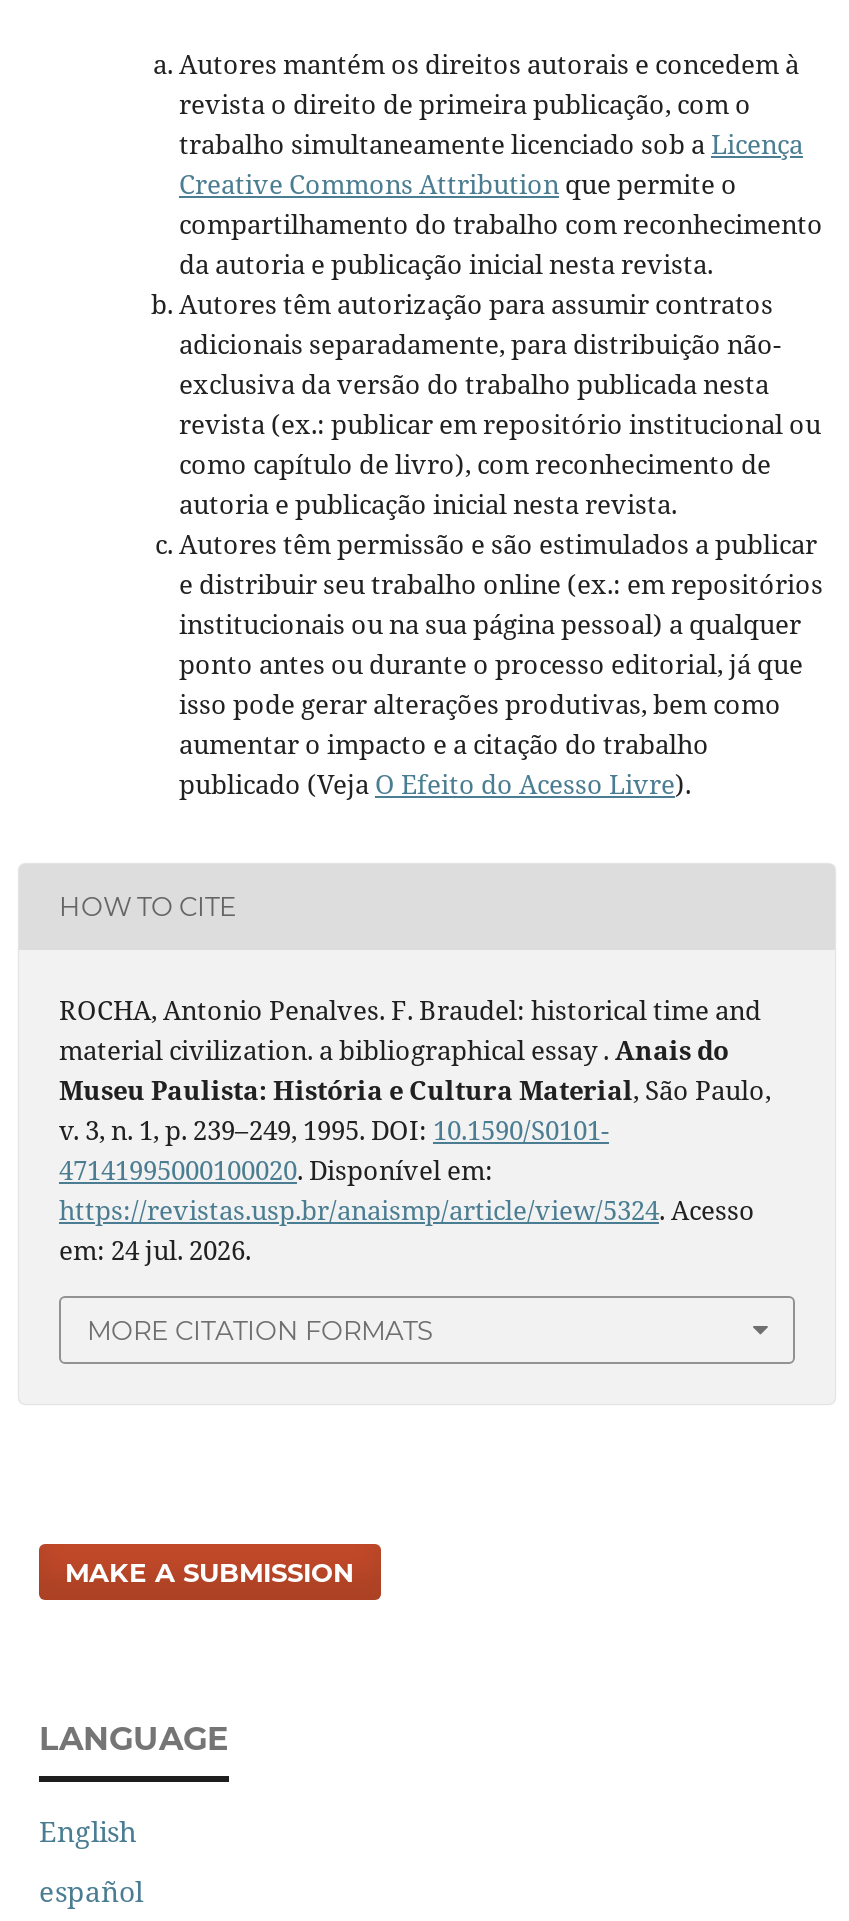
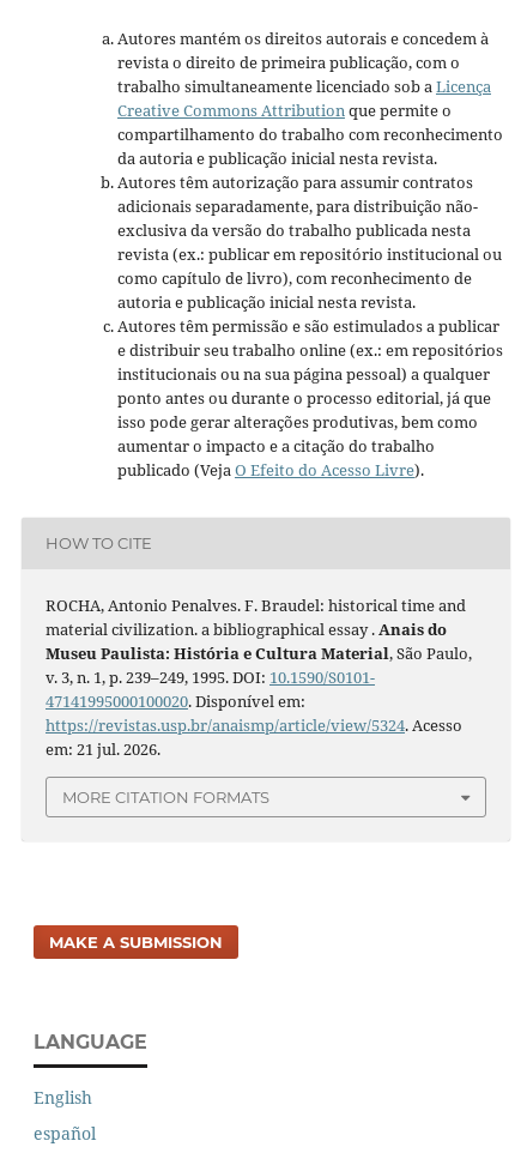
- em: 24 jul. 2026.
+ em: 21 jul. 2026.
